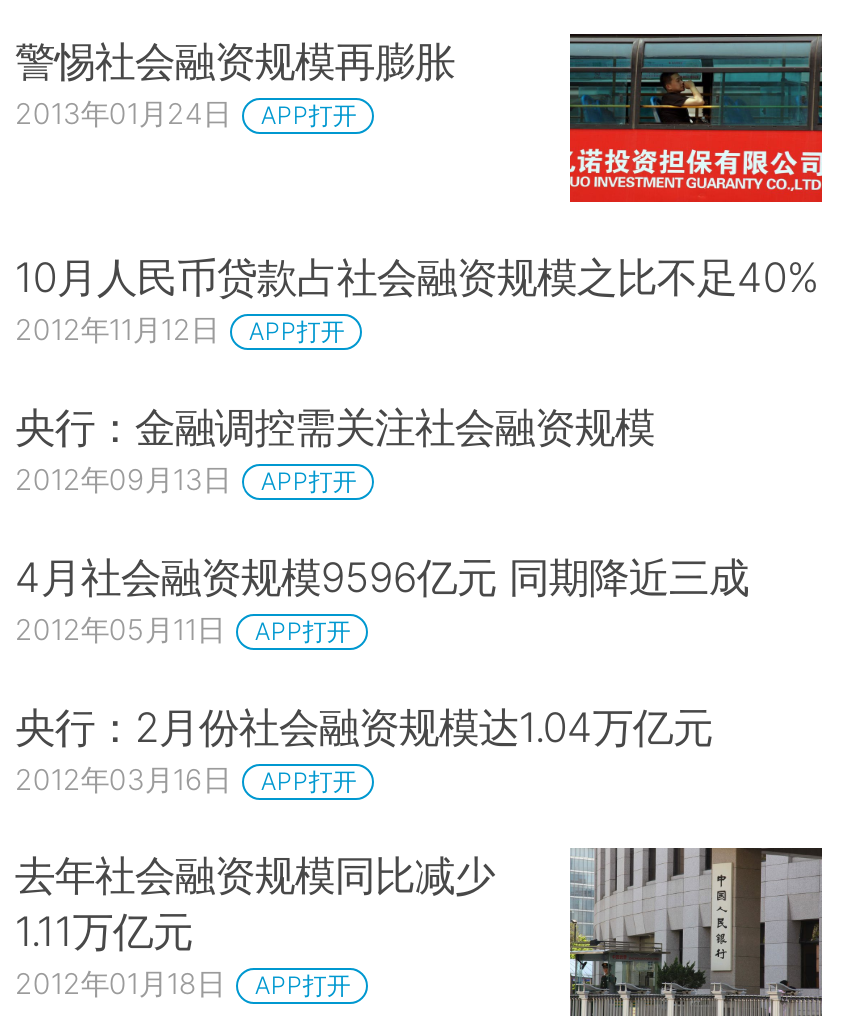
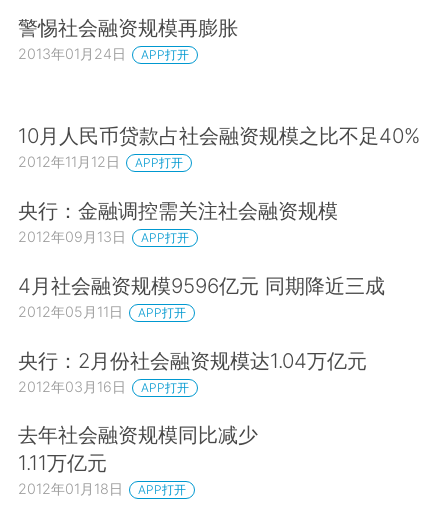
- [image]

- [image]
